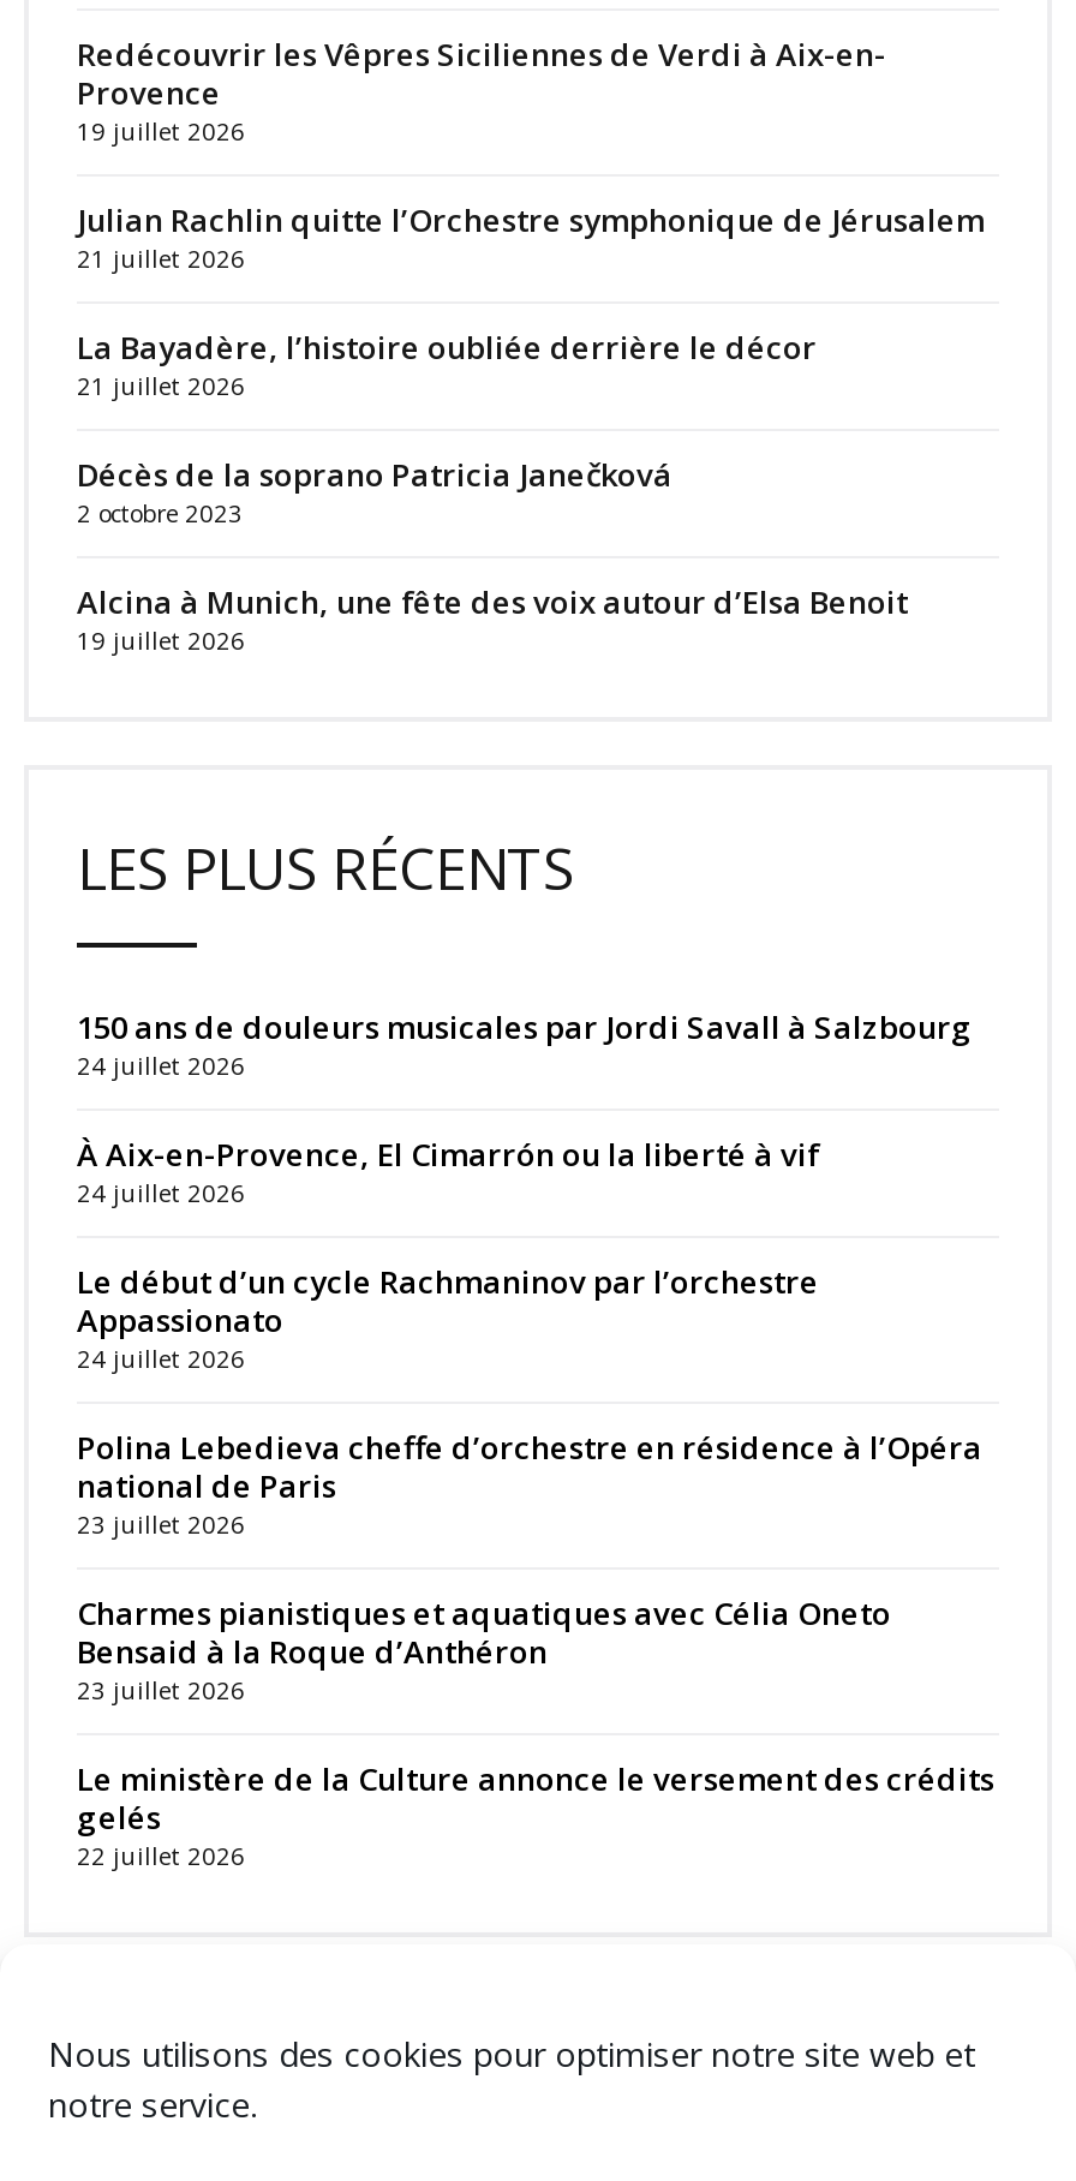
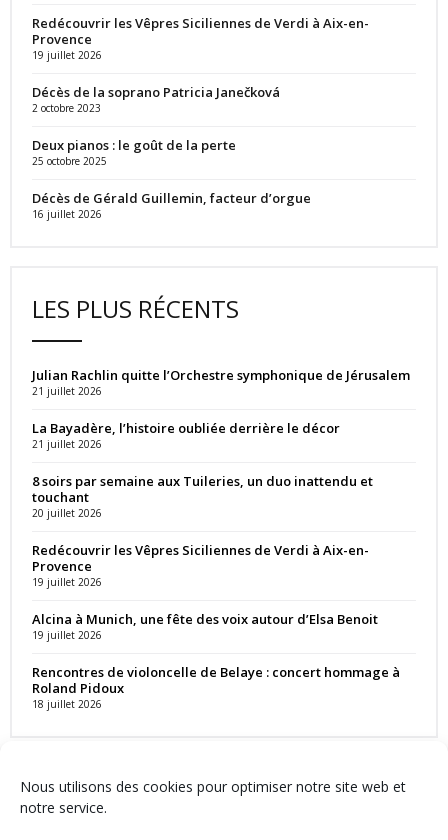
+ Deux pianos : le goût de la perte
+ 25 octobre 2025
+ Décès de Gérald Guillemin, facteur d’orgue
+ 16 juillet 2026

moved down: Julian Rachlin quitte l’Orchestre symphonique de Jérusalem | 21 juillet 2026 | La Bayadère, l’histoire oubliée derrière le décor | 21 juillet 2026

+ 8 soirs par semaine aux Tuileries, un duo inattendu et
+ touchant
+ 20 juillet 2026
+ Redécouvrir les Vêpres Siciliennes de Verdi à Aix-en-
+ Provence
+ 19 juillet 2026

moved up: Décès de la soprano Patricia Janečková | 2 octobre 2023

moved down: Alcina à Munich, une fête des voix autour d’Elsa Benoit | 19 juillet 2026

moved up: LES PLUS RÉCENTS

- 150 ans de douleurs musicales par Jordi Savall à Salzbourg
- 24 juillet 2026
- À Aix-en-Provence, El Cimarrón ou la liberté à vif
- 24 juillet 2026
- Le début d’un cycle Rachmaninov par l’orchestre
- Appassionato
- 24 juillet 2026
- Polina Lebedieva cheffe d’orchestre en résidence à l’Opéra
- national de Paris
- 23 juillet 2026
- Charmes pianistiques et aquatiques avec Célia Oneto
- Bensaid à la Roque d’Anthéron
- 23 juillet 2026
- Le ministère de la Culture annonce le versement des crédits
- gelés
- 22 juillet 2026
+ Rencontres de violoncelle de Belaye : concert hommage à
+ Roland Pidoux
+ 18 juillet 2026
